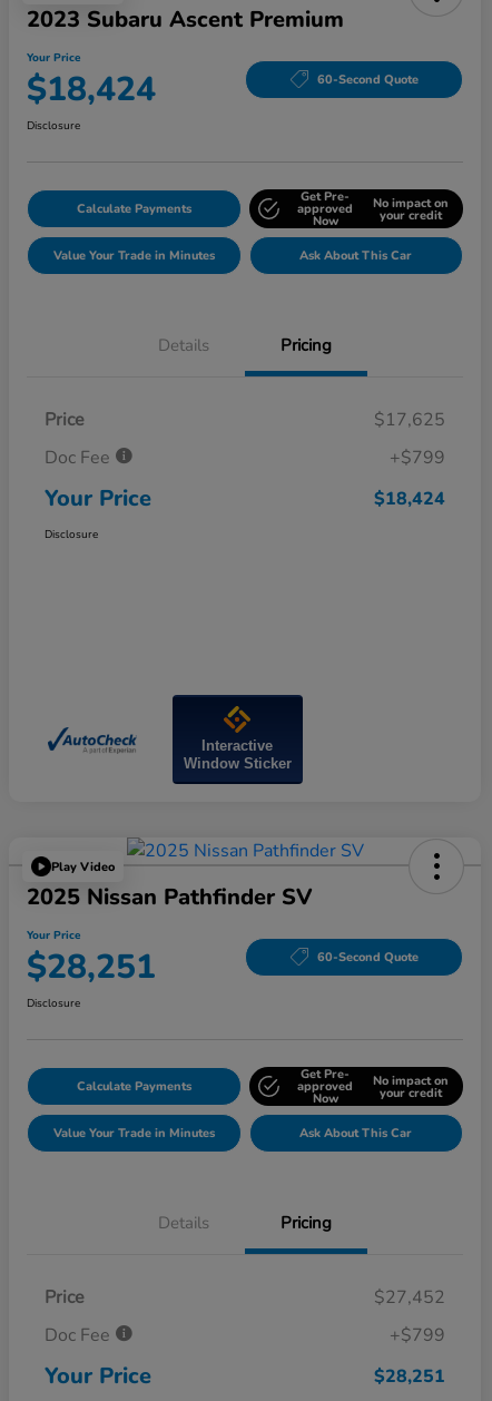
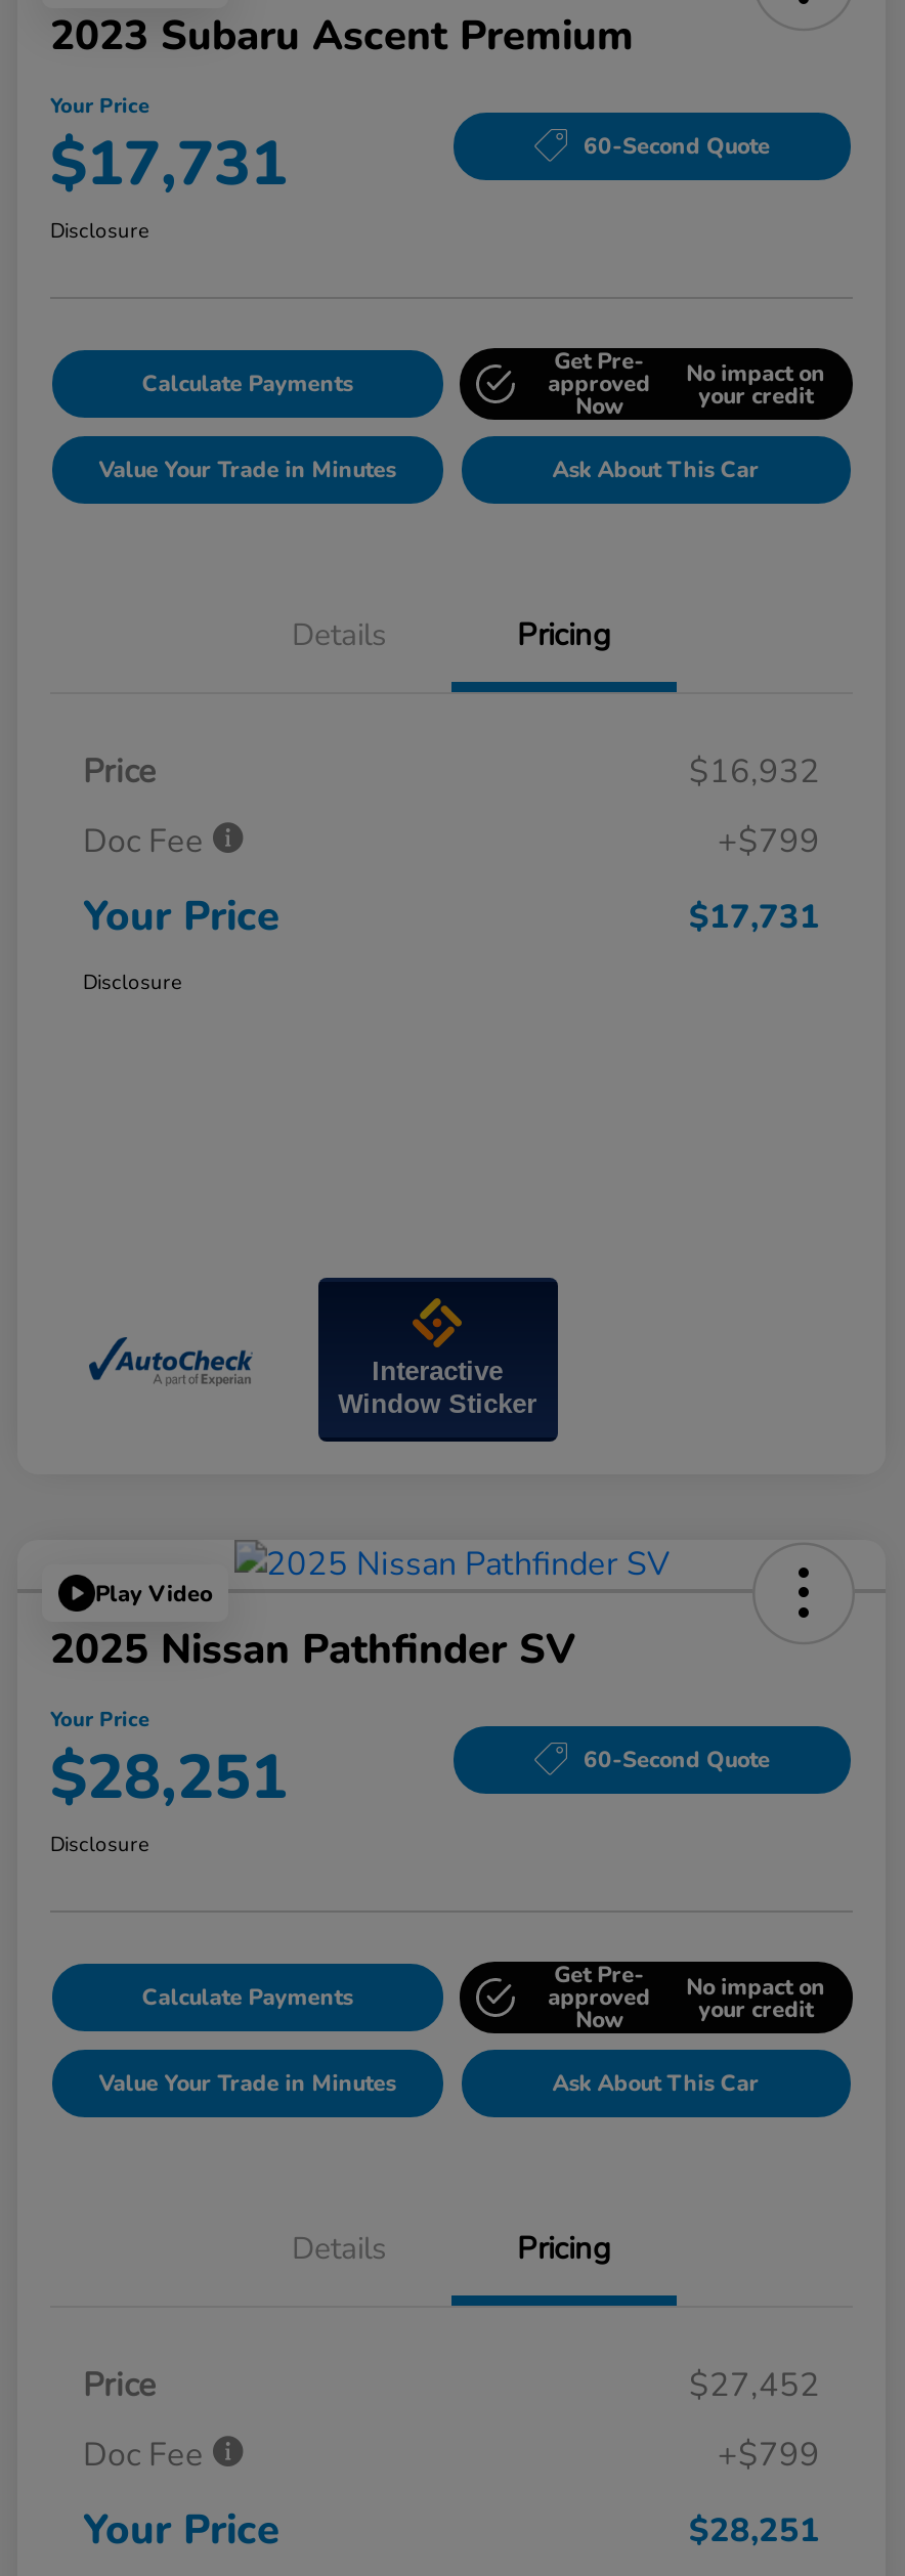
- $18,424
+ $17,731

- $17,625
+ $16,932

- $18,424
+ $17,731
